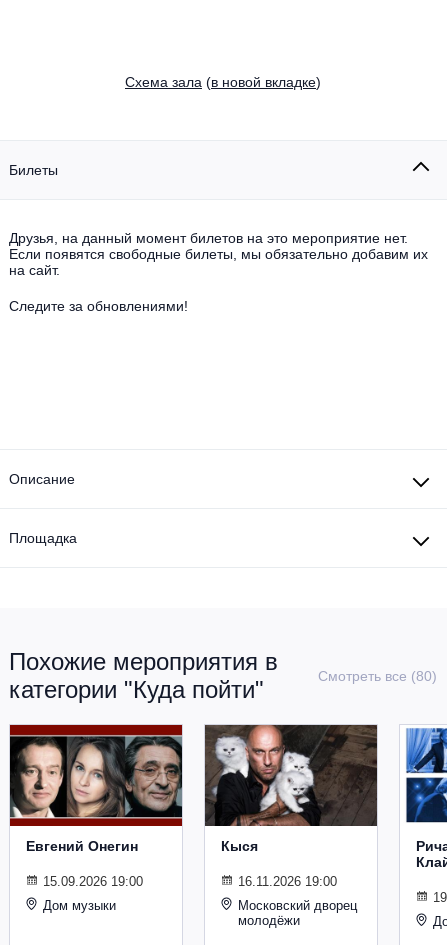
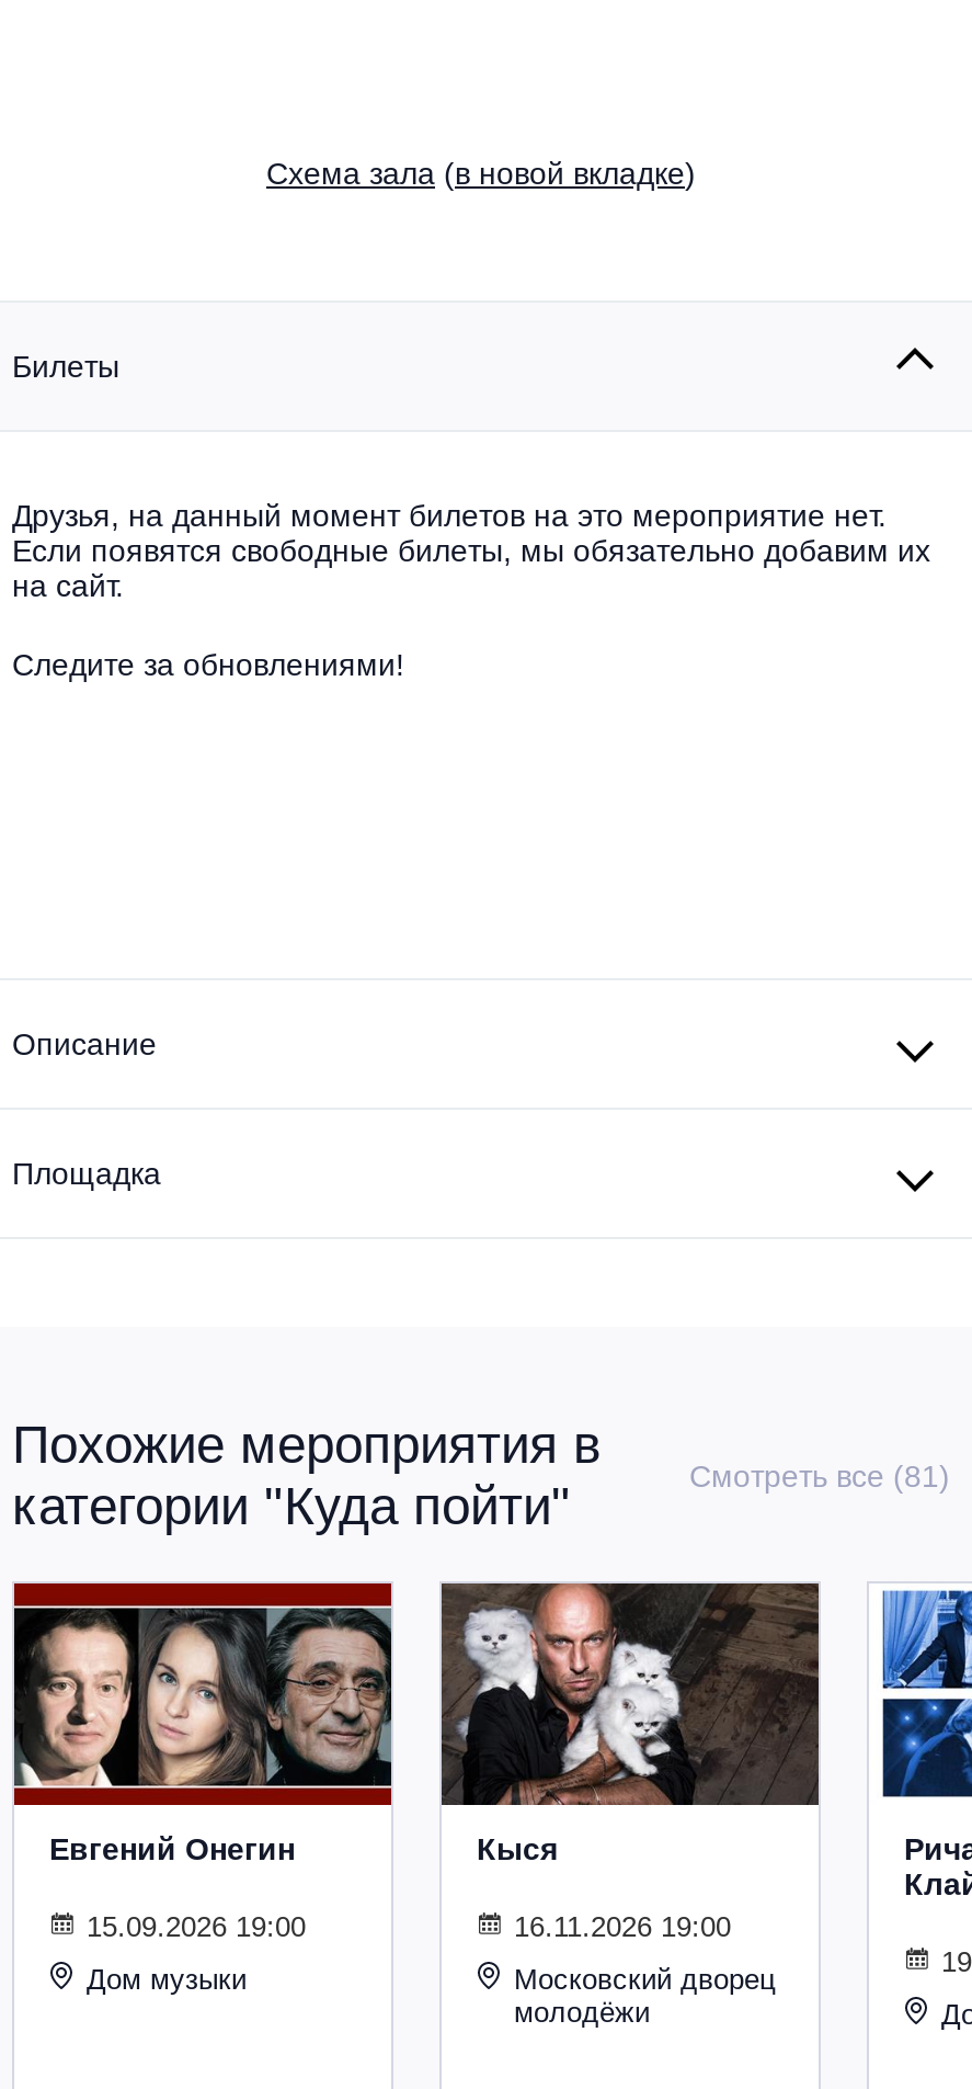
- Смотреть все (80)
+ Смотреть все (81)
